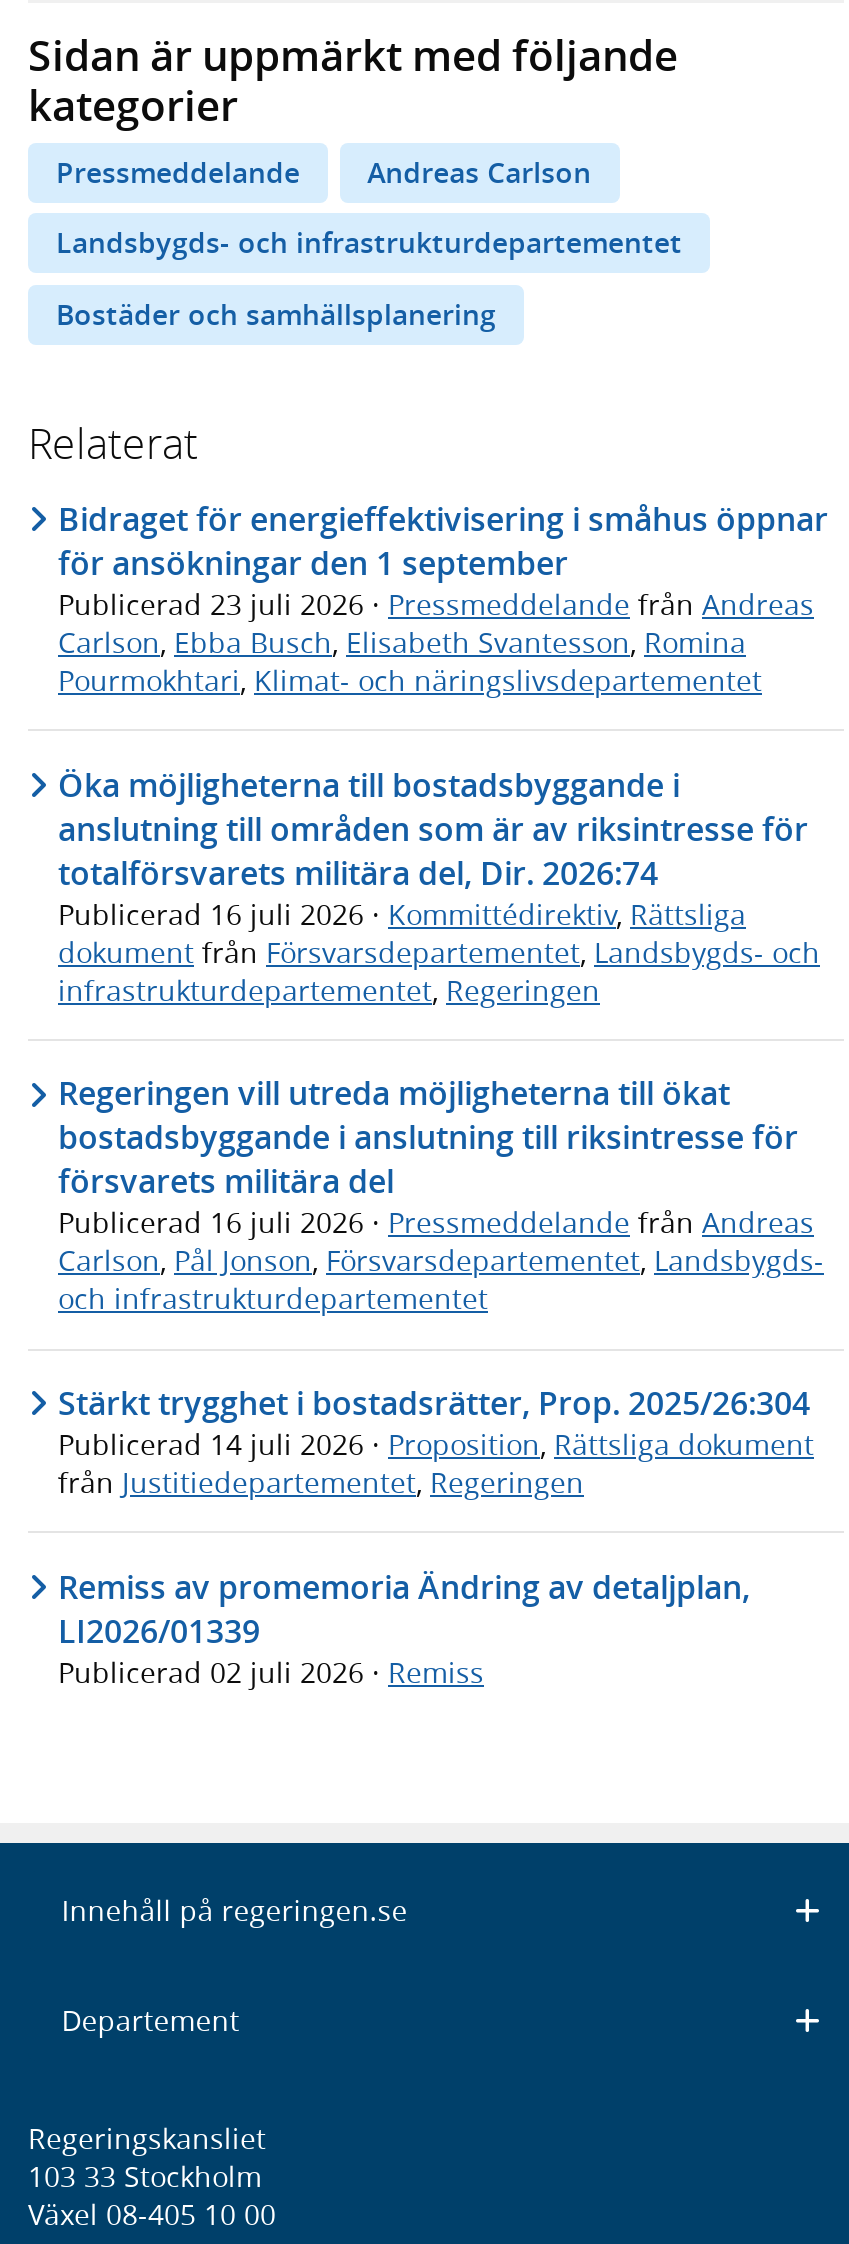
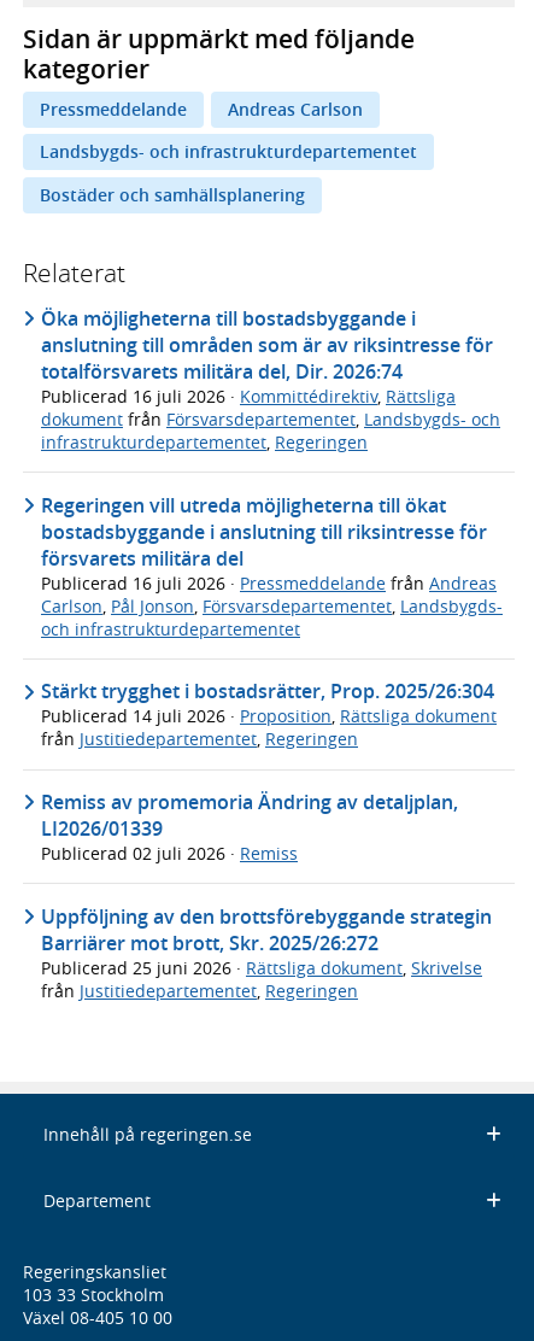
- Bidraget för energieffektivisering i småhus öppnar
- för ansökningar den 1 september
- Publicerad 23 juli 2026 · Pressmeddelande från Andreas
- Carlson, Ebba Busch, Elisabeth Svantesson, Romina
- Pourmokhtari, Klimat- och näringslivsdepartementet

moved up: Öka möjligheterna till bostadsbyggande i | anslutning till områden som är av riksintresse för | totalförsvarets militära del, Dir. 2026:74 | ... | LI2026/01339 | Publicerad 02 juli 2026 · Remiss

+ Uppföljning av den brottsförebyggande strategin
+ Barriärer mot brott, Skr. 2025/26:272
+ Publicerad 25 juni 2026 · Rättsliga dokument, Skrivelse
+ från Justitiedepartementet, Regeringen
